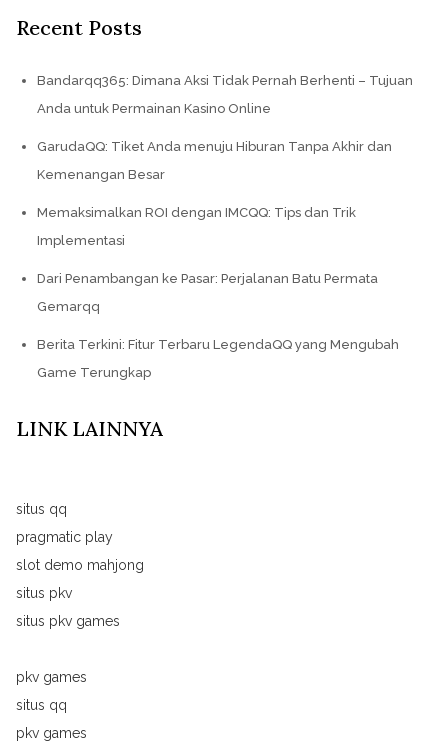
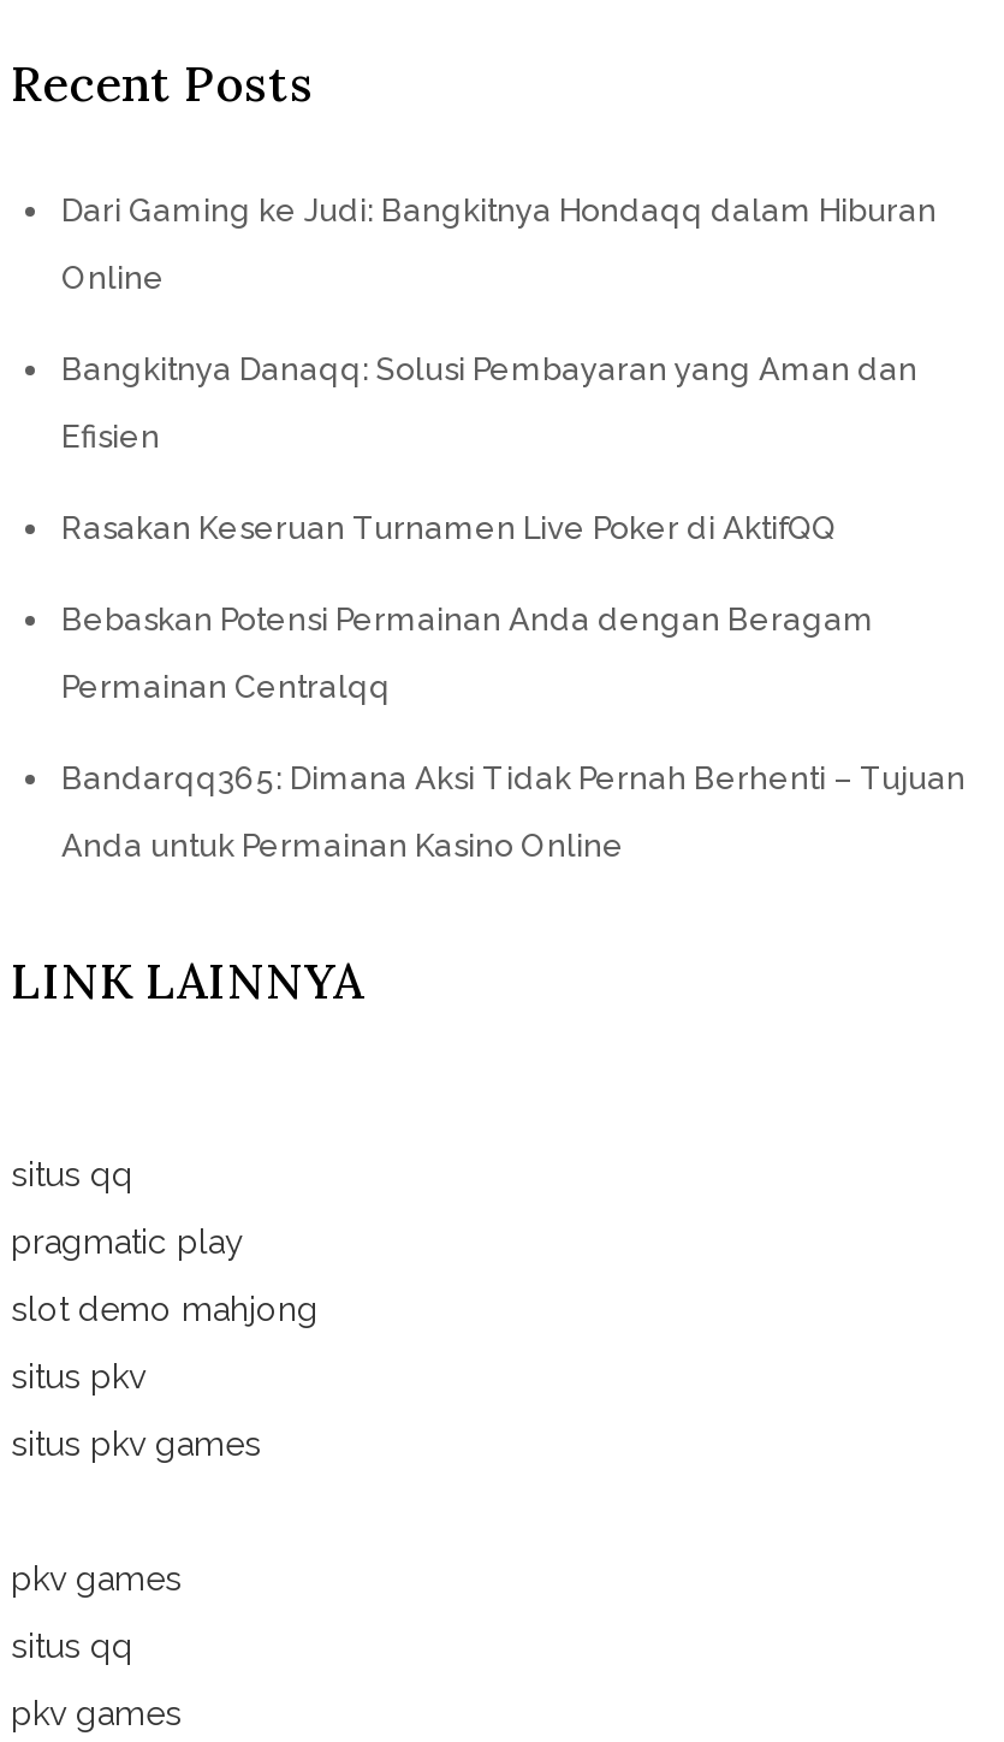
+ Dari Gaming ke Judi: Bangkitnya Hondaqq dalam Hiburan
+ Online
+ Bangkitnya Danaqq: Solusi Pembayaran yang Aman dan
+ Efisien
+ Rasakan Keseruan Turnamen Live Poker di AktifQQ
+ Bebaskan Potensi Permainan Anda dengan Beragam
+ Permainan Centralqq

moved down: Bandarqq365: Dimana Aksi Tidak Pernah Berhenti – Tujuan | Anda untuk Permainan Kasino Online

- GarudaQQ: Tiket Anda menuju Hiburan Tanpa Akhir dan
- Kemenangan Besar
- Memaksimalkan ROI dengan IMCQQ: Tips dan Trik
- Implementasi
- Dari Penambangan ke Pasar: Perjalanan Batu Permata
- Gemarqq
- Berita Terkini: Fitur Terbaru LegendaQQ yang Mengubah
- Game Terungkap
